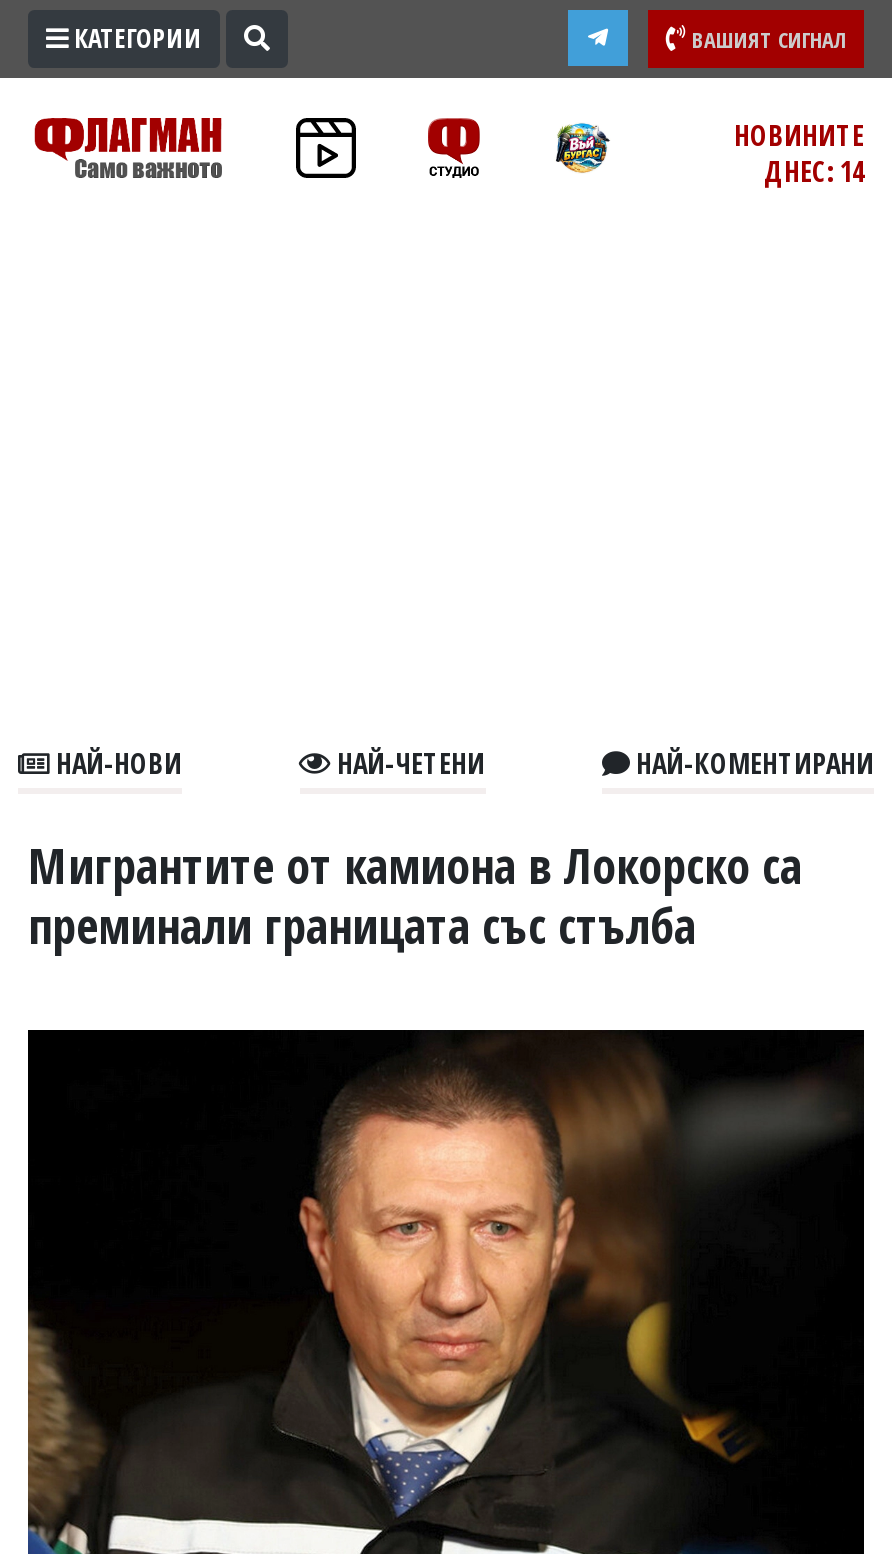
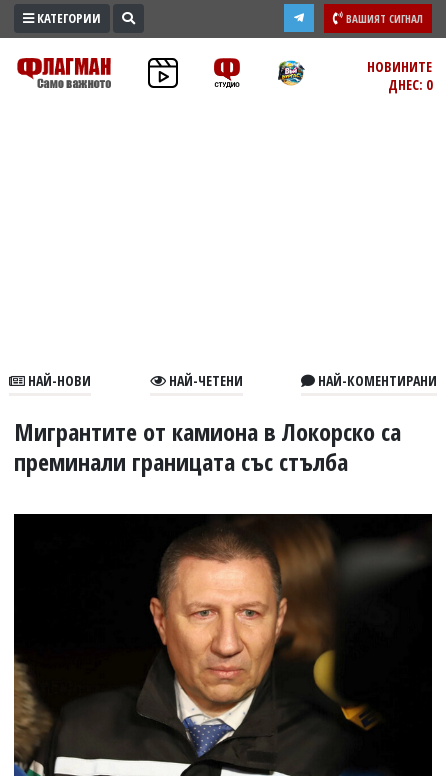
- ДНЕС: 14
+ ДНЕС: 0
